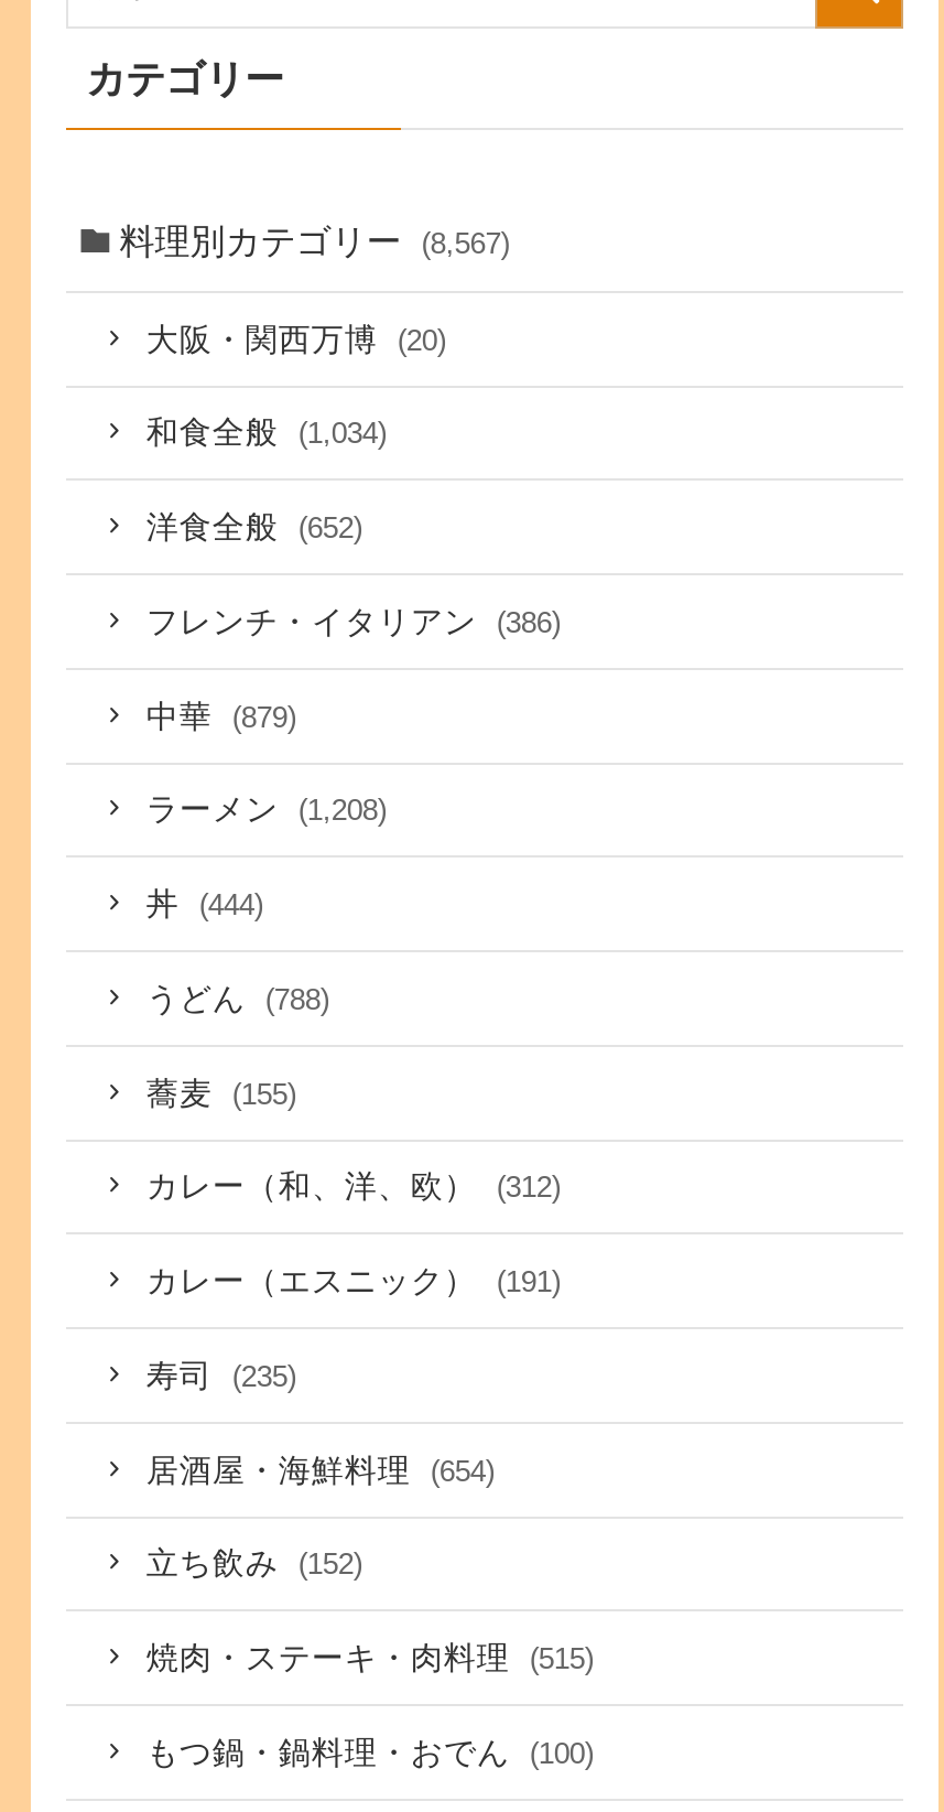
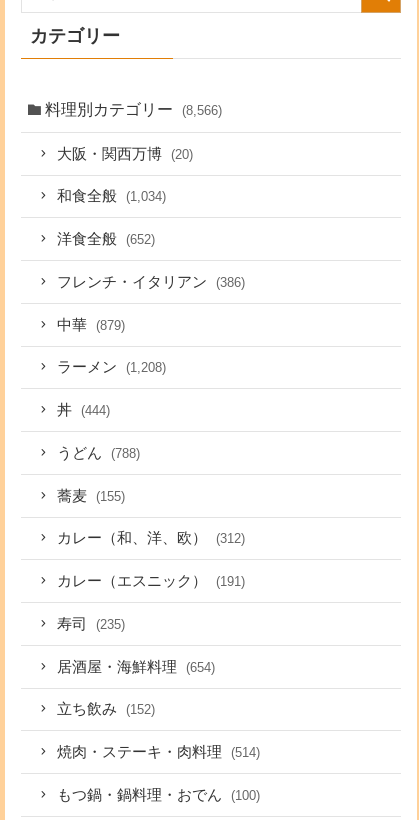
- 料理別カテゴリー (8,567)
+ 料理別カテゴリー (8,566)

- 焼肉・ステーキ・肉料理 (515)
+ 焼肉・ステーキ・肉料理 (514)
